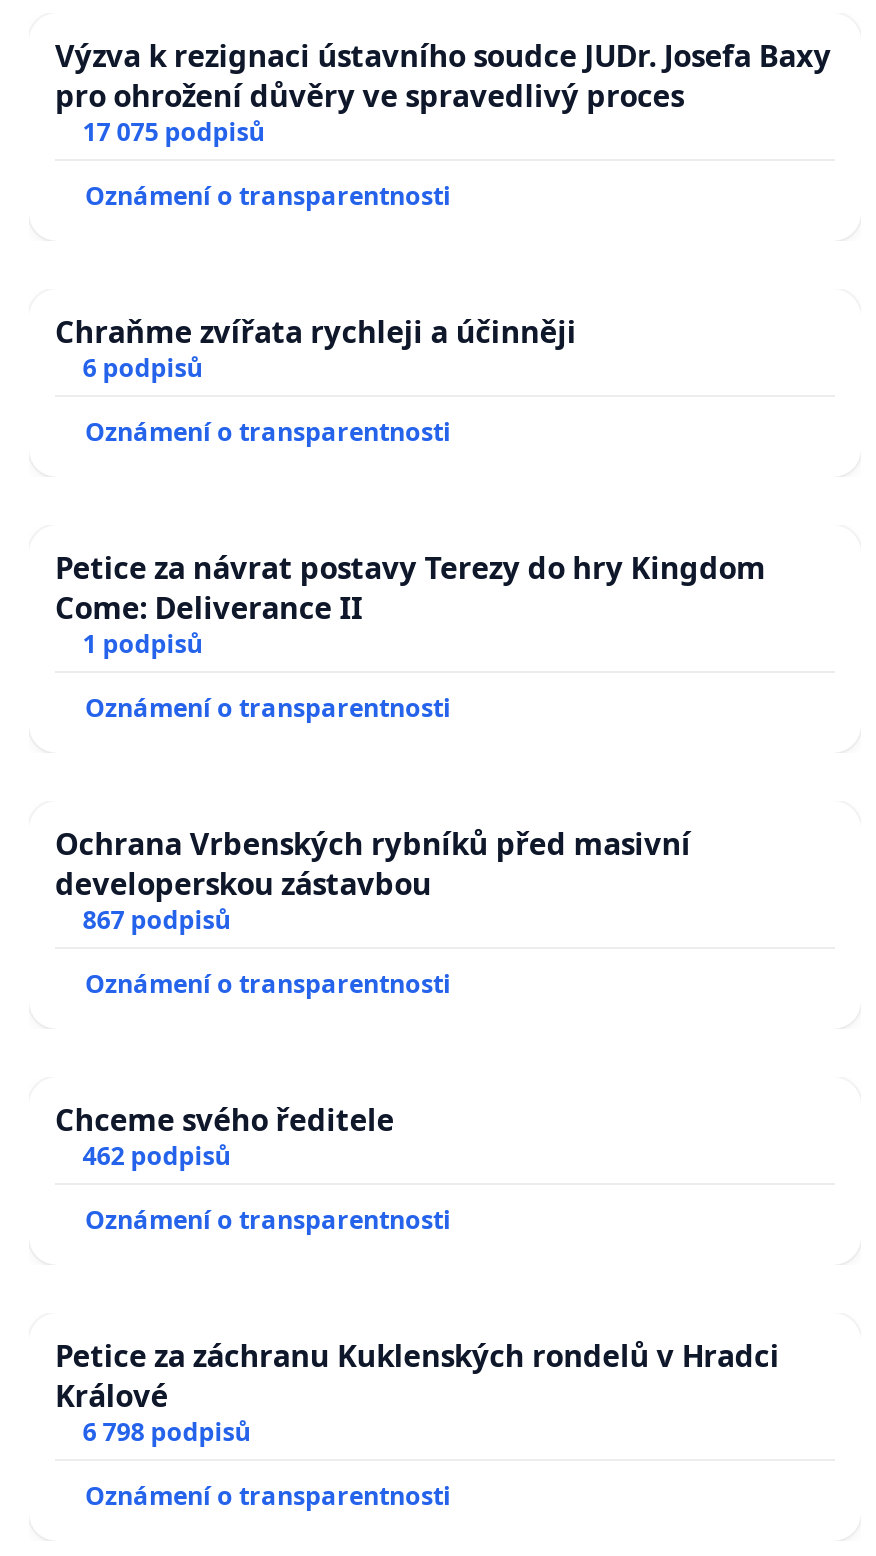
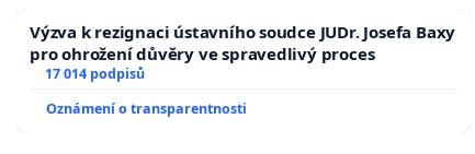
- 17 075 podpisů
- Oznámení o transparentnosti
- Chraňme zvířata rychleji a účinněji
- 6 podpisů
- Oznámení o transparentnosti
- Petice za návrat postavy Terezy do hry Kingdom
- Come: Deliverance II
- 1 podpisů
- Oznámení o transparentnosti
- Ochrana Vrbenských rybníků před masivní
- developerskou zástavbou
- 867 podpisů
- Oznámení o transparentnosti
- Chceme svého ředitele
- 462 podpisů
- Oznámení o transparentnosti
- Petice za záchranu Kuklenských rondelů v Hradci
- Králové
- 6 798 podpisů
+ 17 014 podpisů
